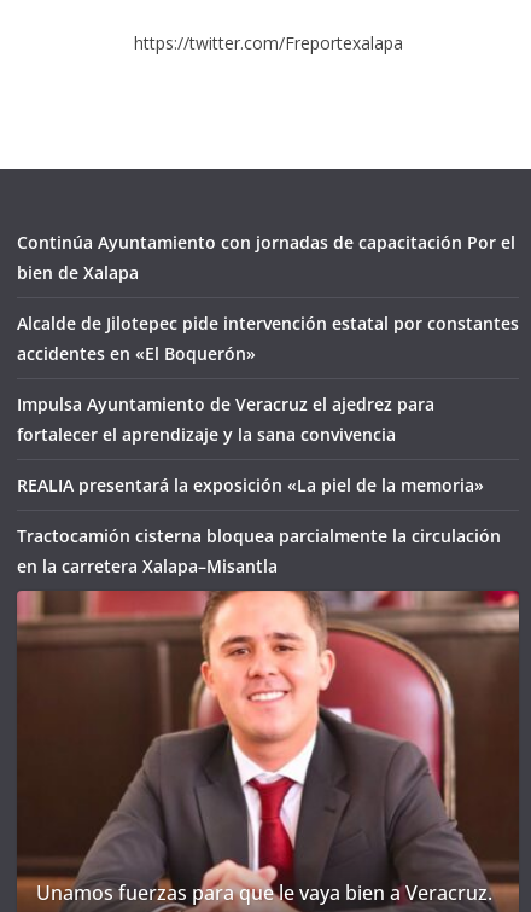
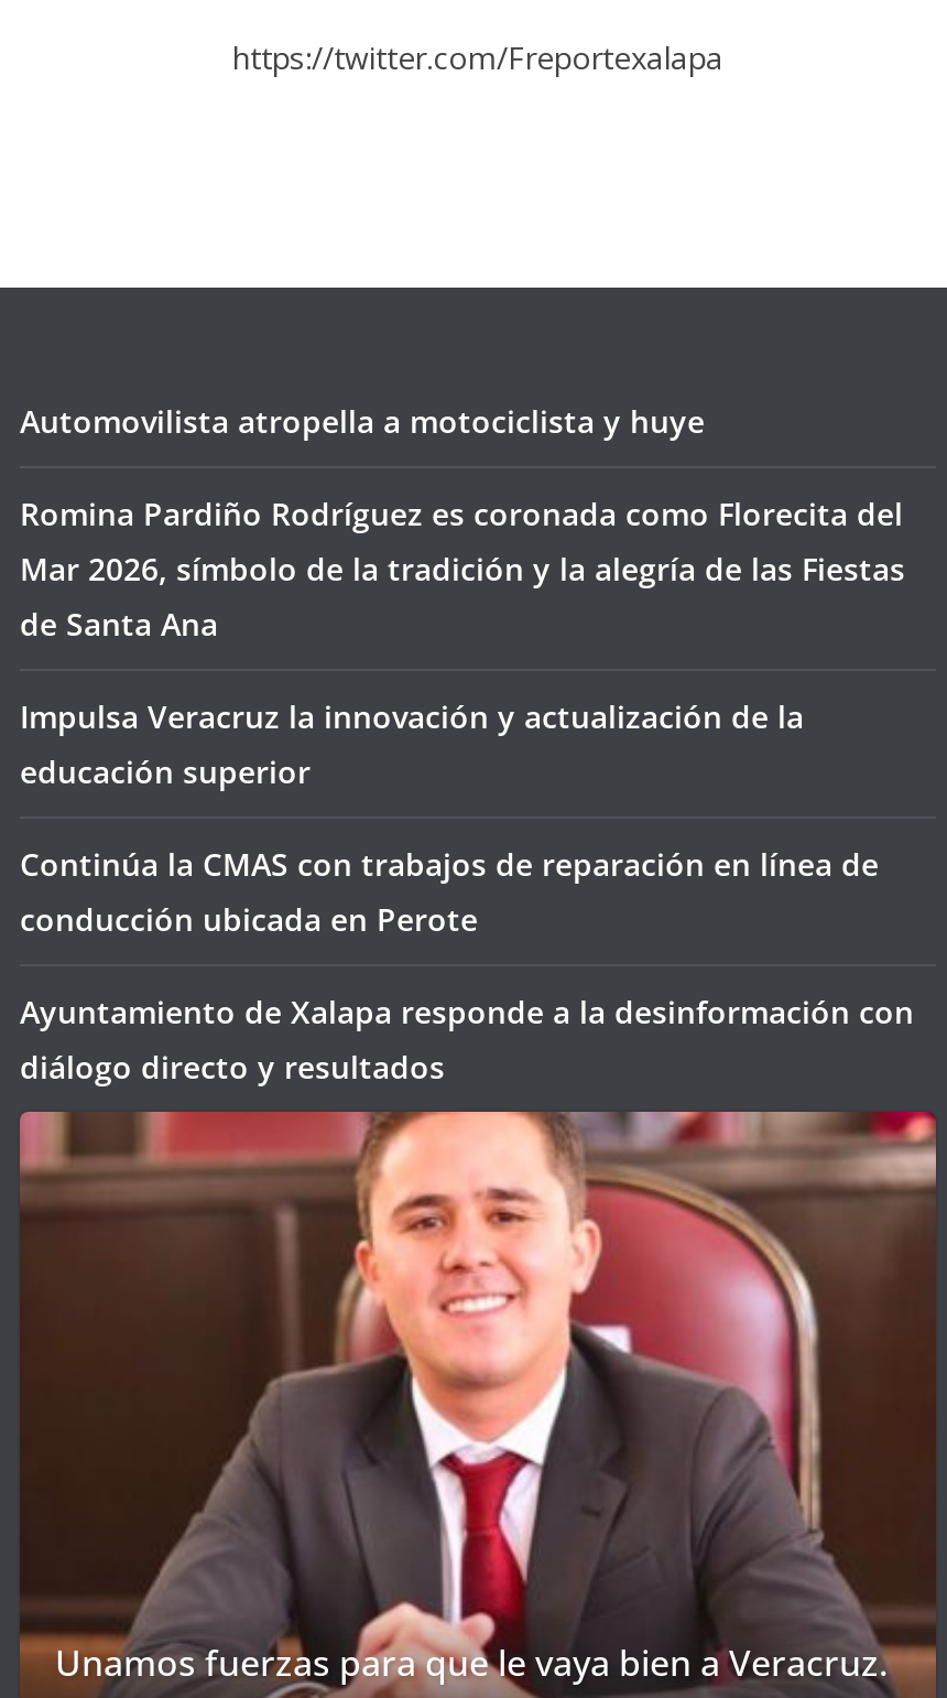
- Continúa Ayuntamiento con jornadas de capacitación Por el
- bien de Xalapa
+ Automovilista atropella a motociclista y huye

- Alcalde de Jilotepec pide intervención estatal por constantes
- accidentes en «El Boquerón»
+ Romina Pardiño Rodríguez es coronada como Florecita del
+ Mar 2026, símbolo de la tradición y la alegría de las Fiestas
+ de Santa Ana

- Impulsa Ayuntamiento de Veracruz el ajedrez para
- fortalecer el aprendizaje y la sana convivencia
+ Impulsa Veracruz la innovación y actualización de la
+ educación superior

- REALIA presentará la exposición «La piel de la memoria»
+ Continúa la CMAS con trabajos de reparación en línea de
+ conducción ubicada en Perote

- Tractocamión cisterna bloquea parcialmente la circulación
- en la carretera Xalapa–Misantla
+ Ayuntamiento de Xalapa responde a la desinformación con
+ diálogo directo y resultados
